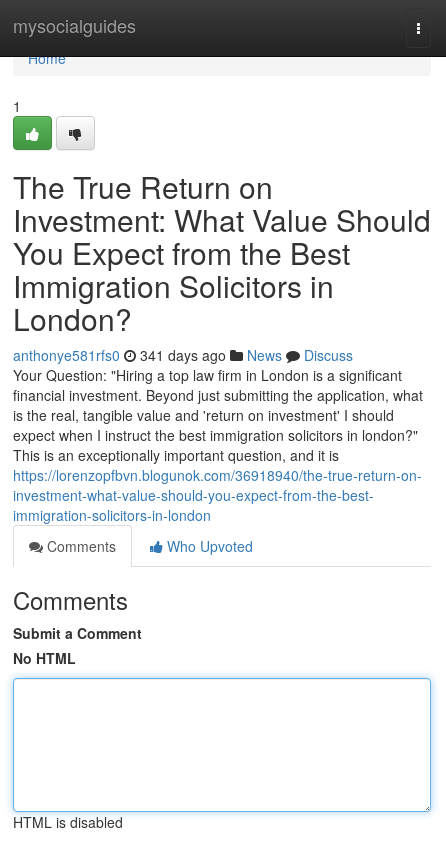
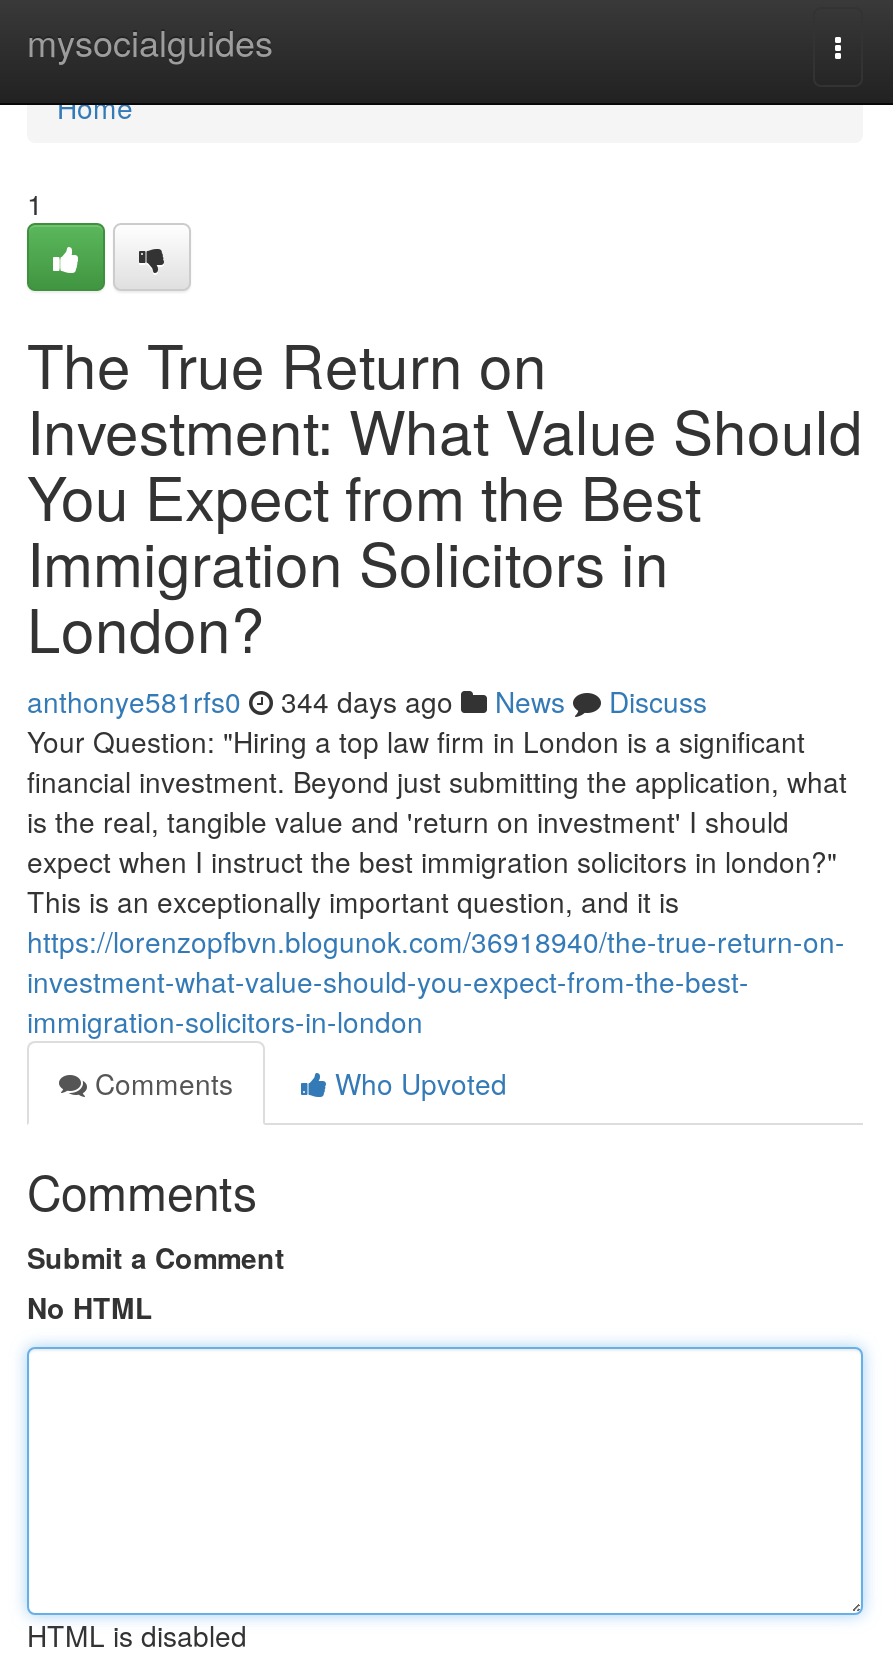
- anthonye581rfs0 341 days ago News Discuss
+ anthonye581rfs0 344 days ago News Discuss
